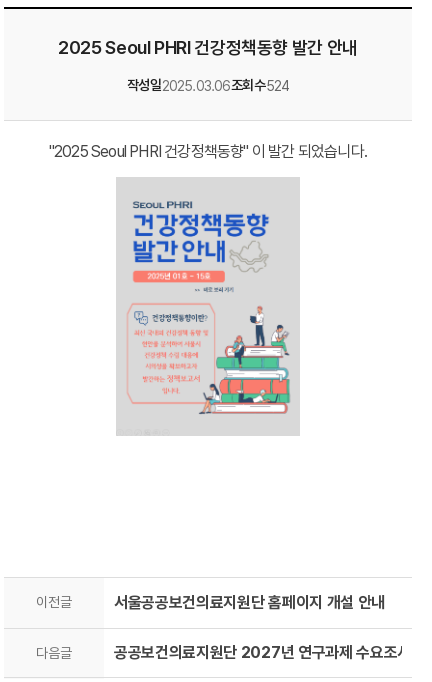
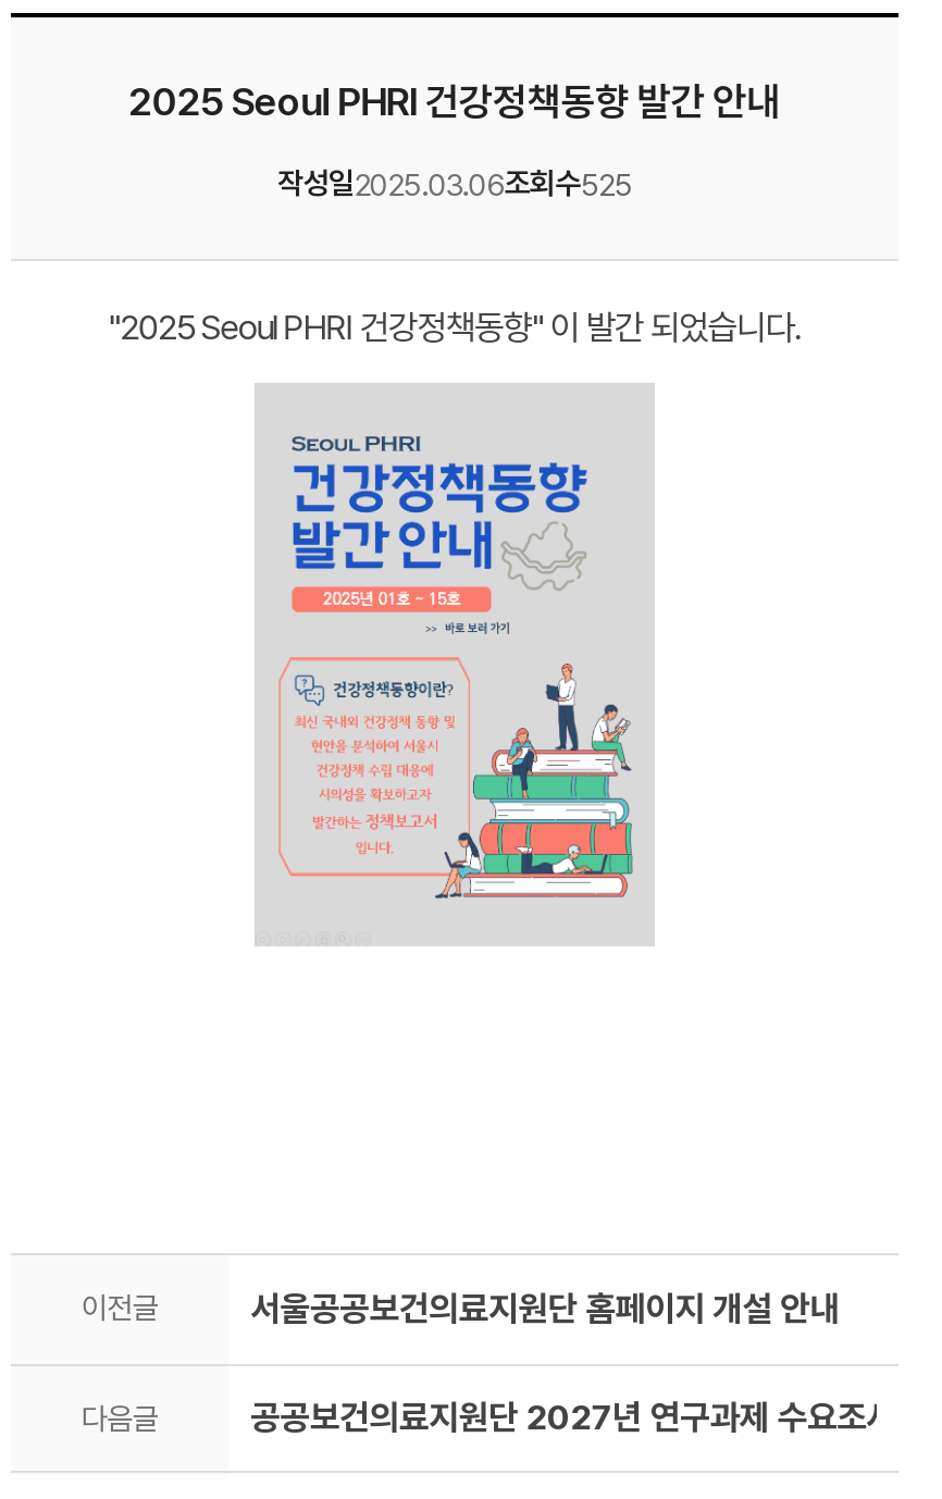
- 작성일2025.03.06조회수524
+ 작성일2025.03.06조회수525
